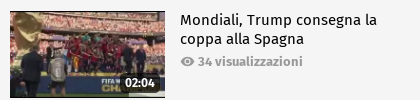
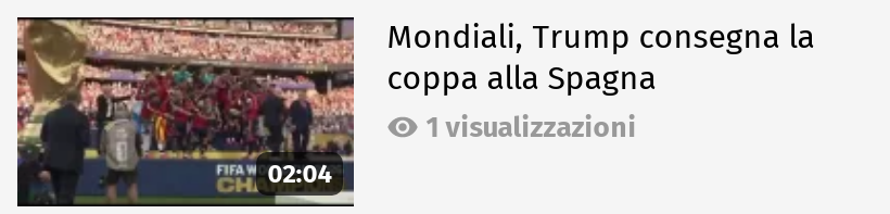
- 34 visualizzazioni
+ 1 visualizzazioni
